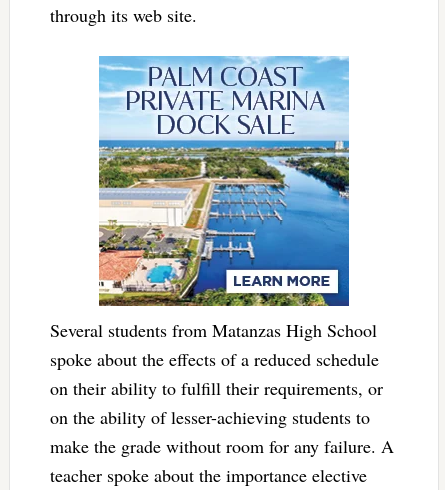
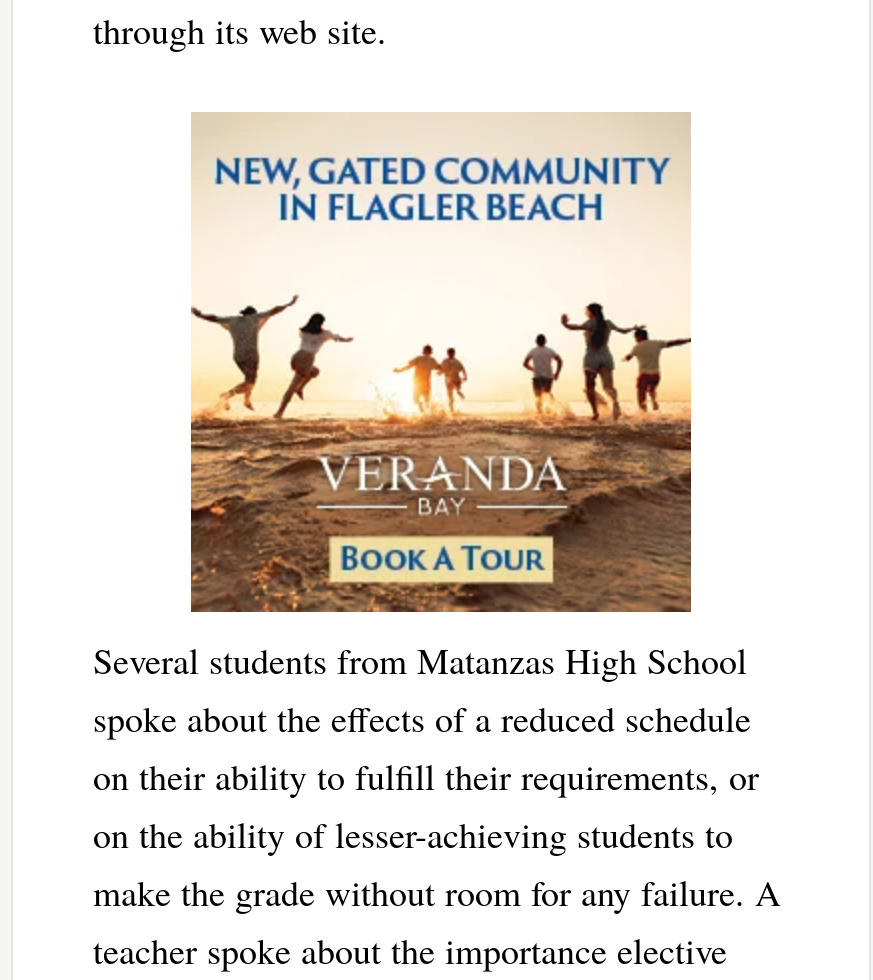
- [image]
+ [image]
